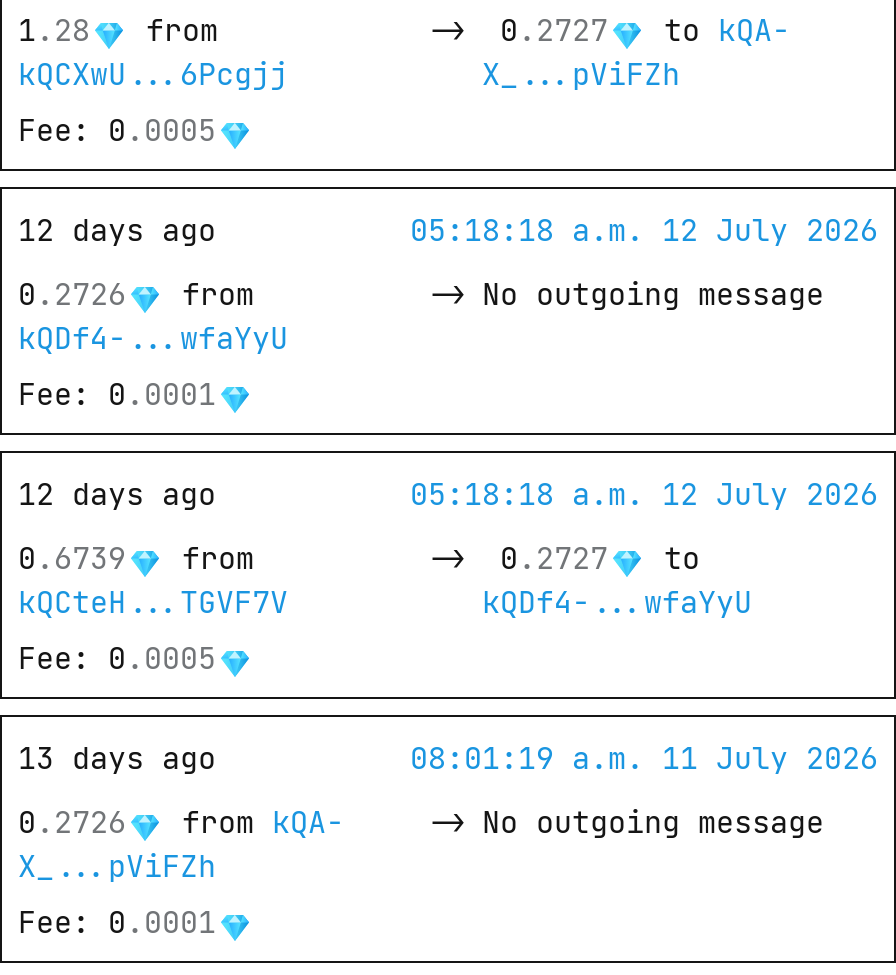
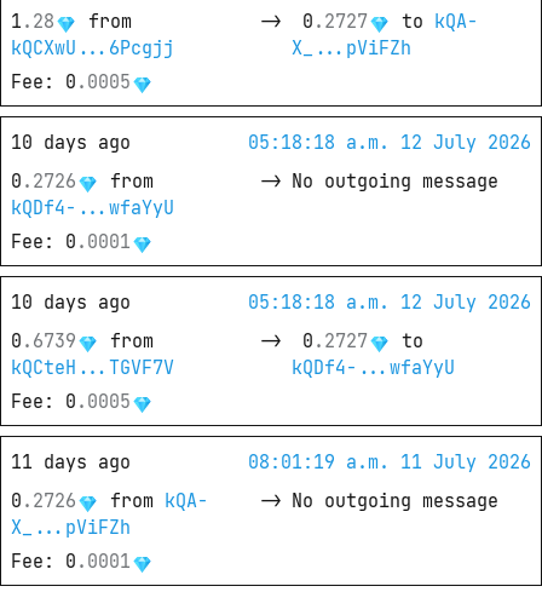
- 12 days ago
+ 10 days ago

- 12 days ago
+ 10 days ago

- 13 days ago
+ 11 days ago
